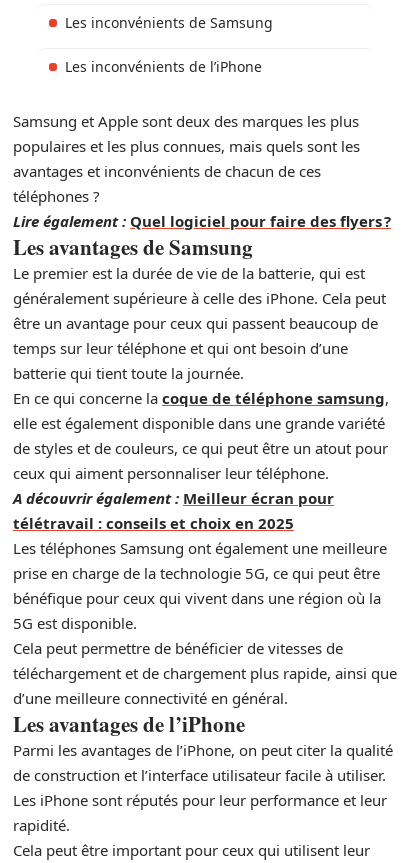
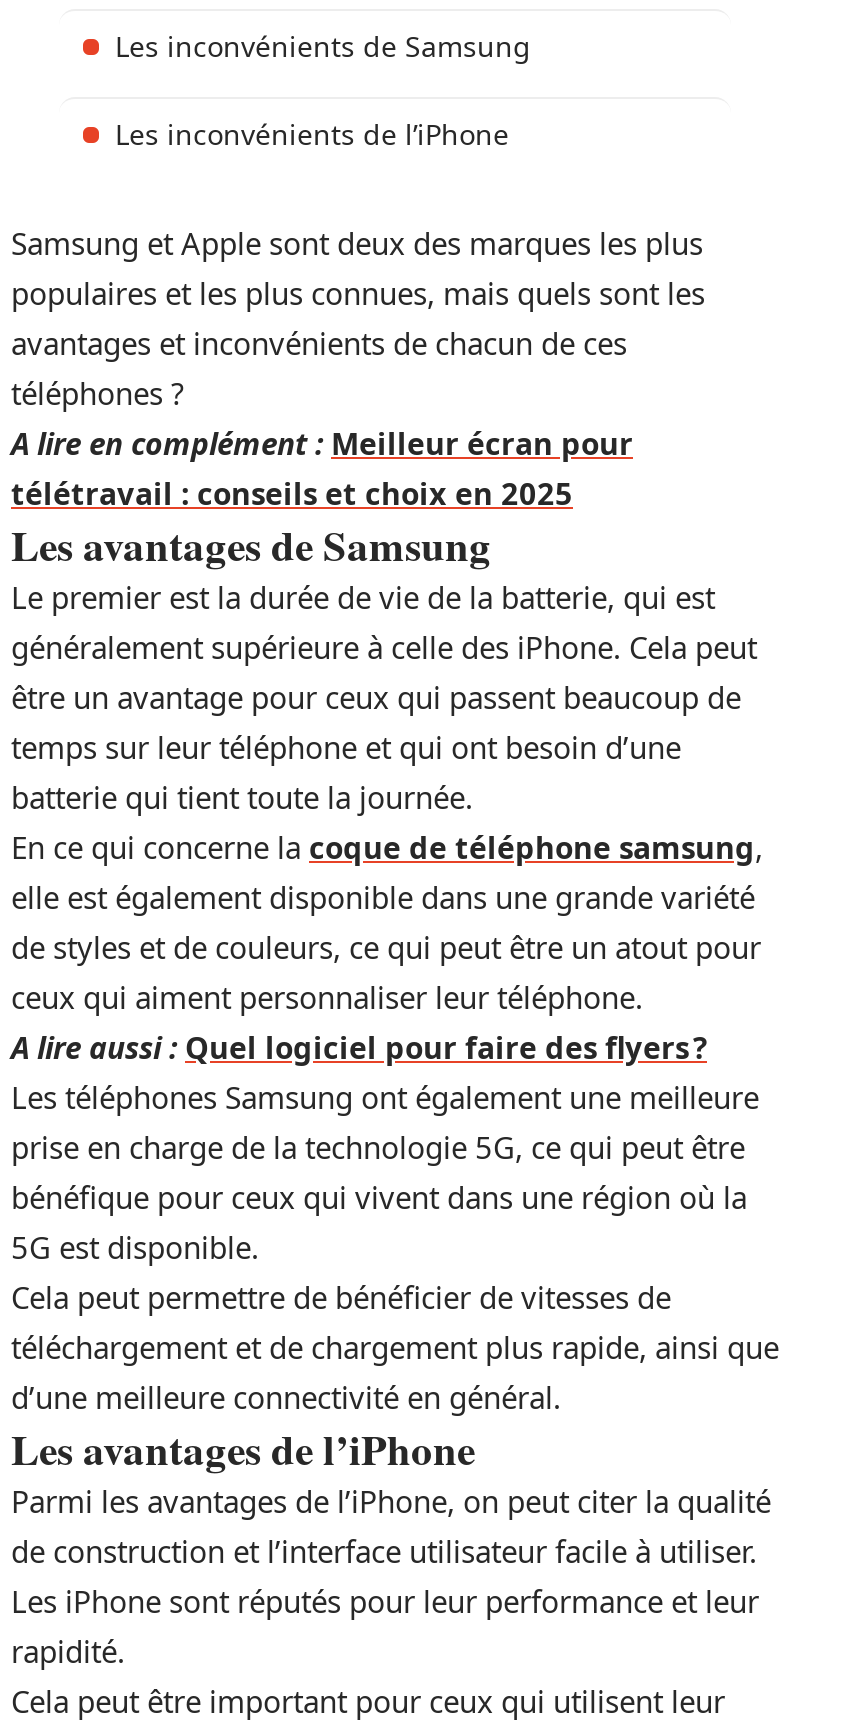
- Lire également : Quel logiciel pour faire des flyers ?
+ A lire en complément : Meilleur écran pour

moved down: Les avantages de Samsung | Le premier est la durée de vie de la batterie, qui est | généralement supérieure à celle des iPhone. Cela peut | ... | de styles et de couleurs, ce qui peut être un atout pour | ceux qui aiment personnaliser leur téléphone.

- A découvrir également : Meilleur écran pour
+ A lire aussi : Quel logiciel pour faire des flyers ?

moved up: télétravail : conseils et choix en 2025
